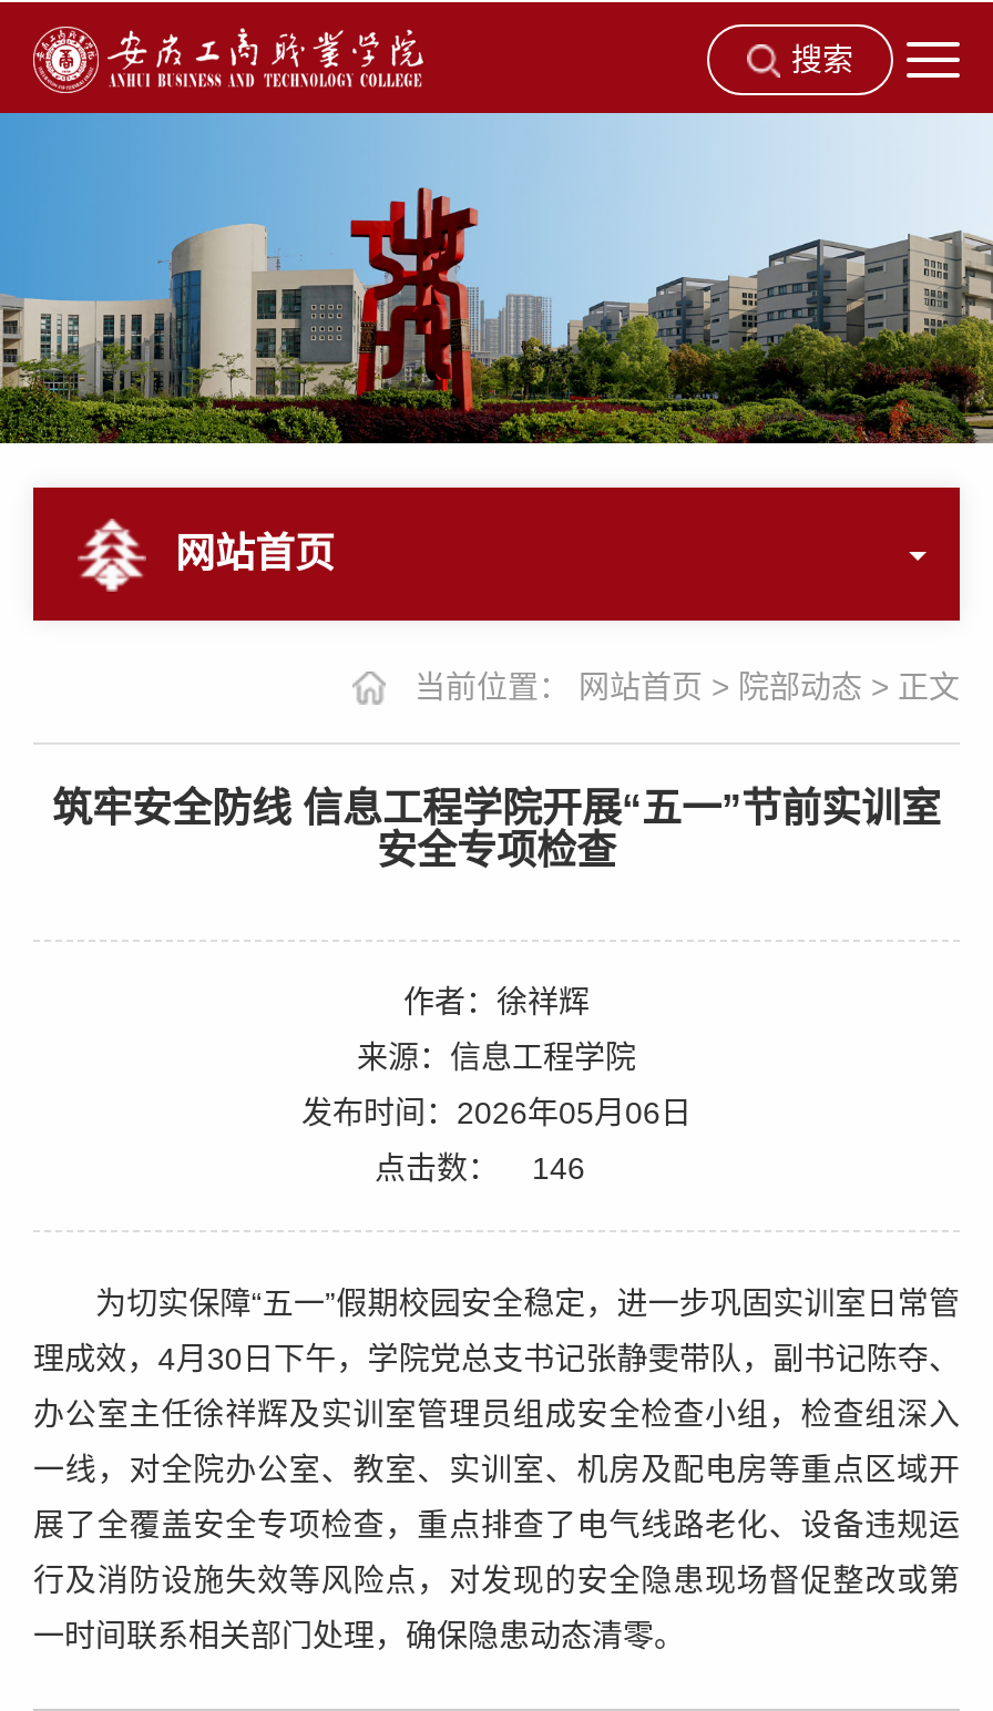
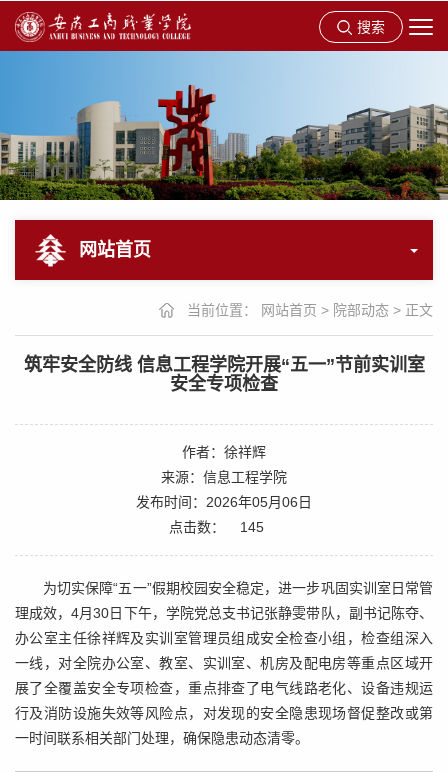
- 点击数： 146
+ 点击数： 145
